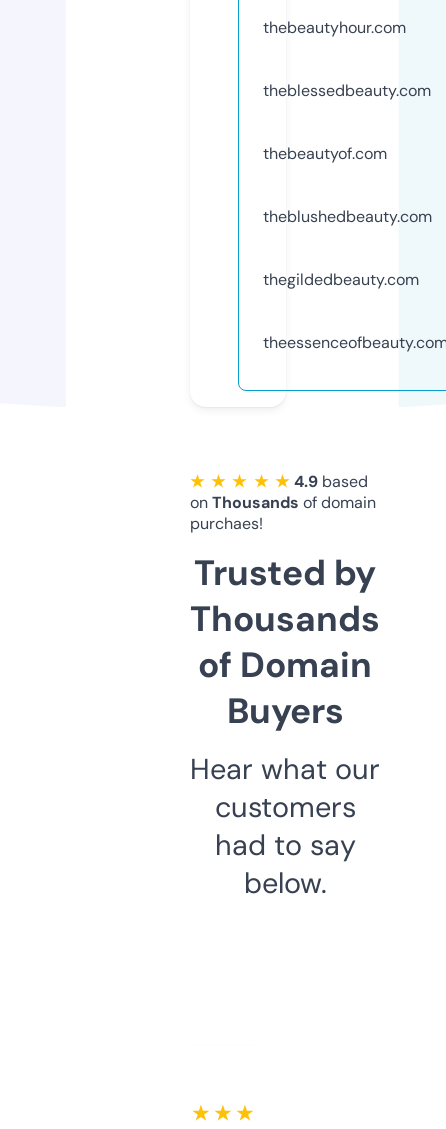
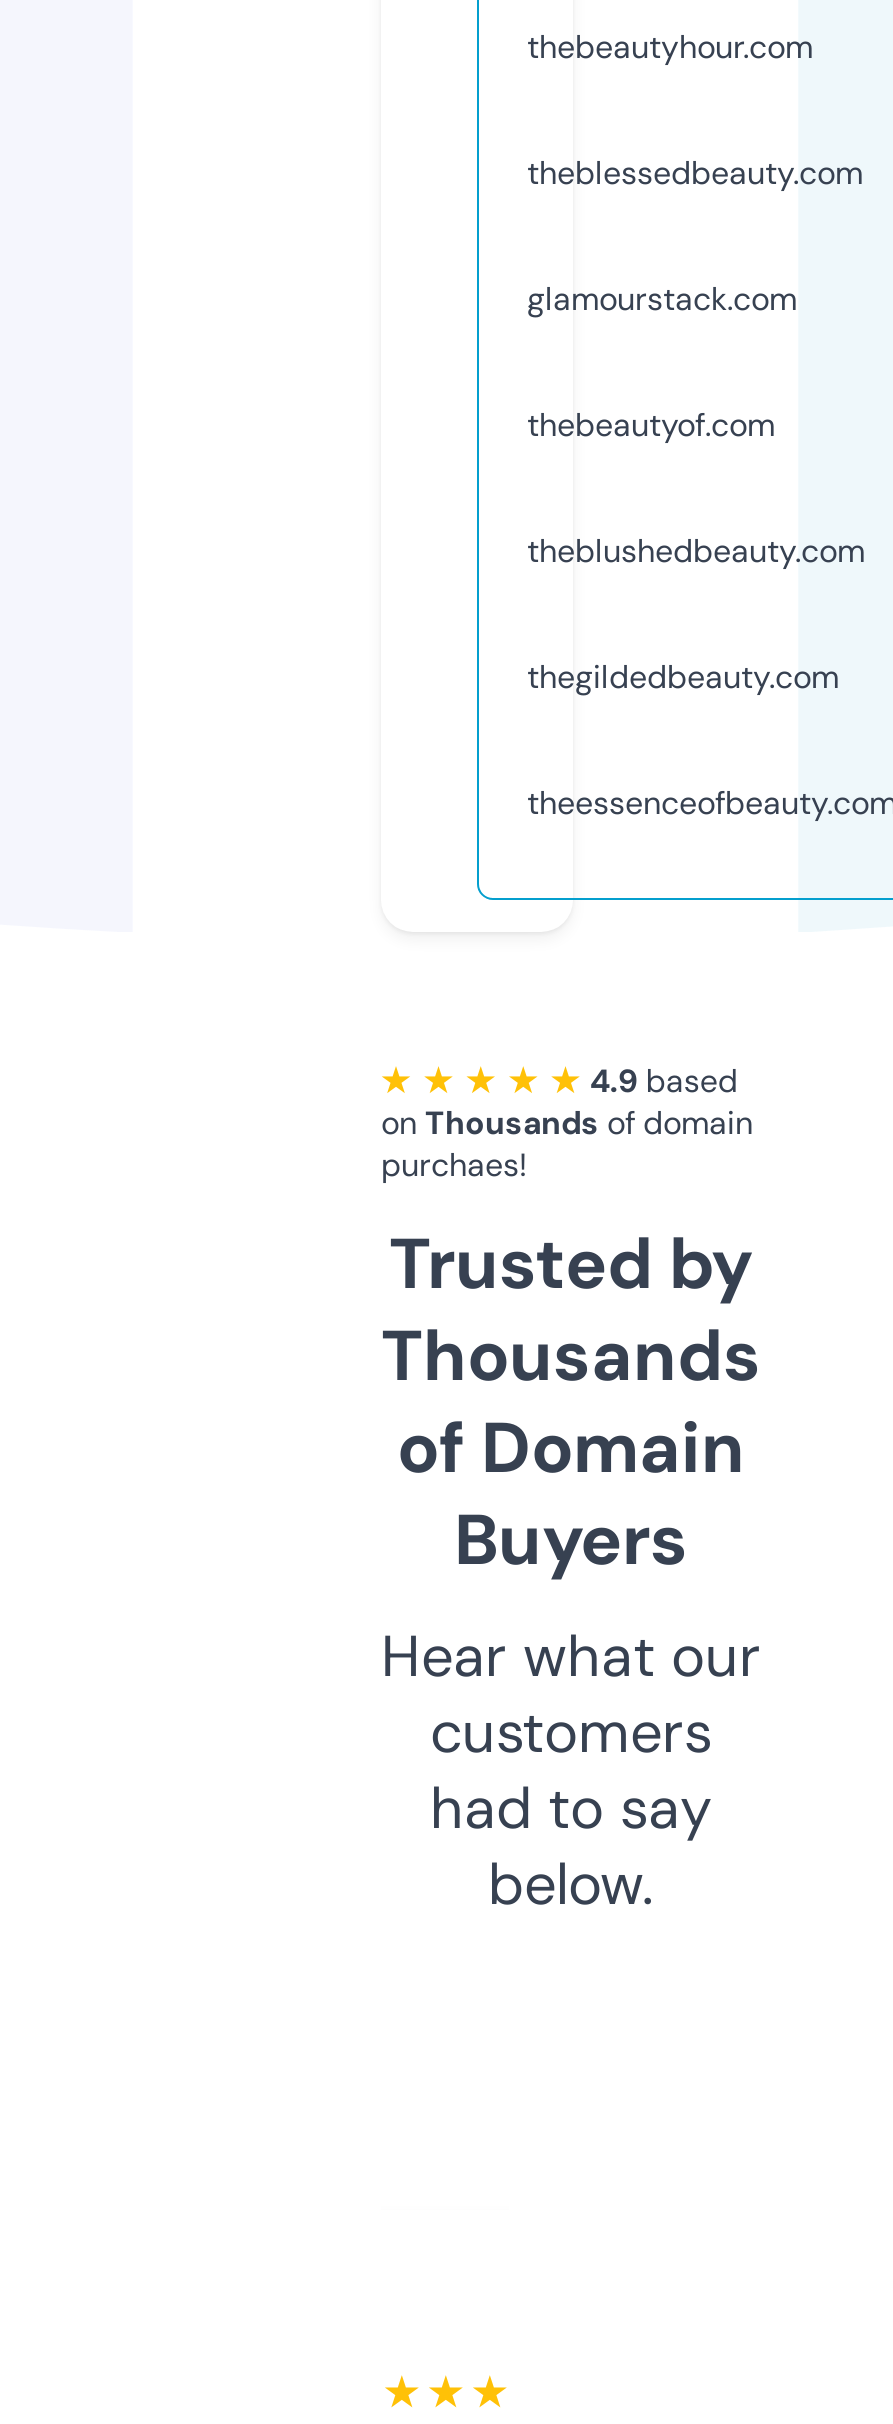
+ glamourstack.com
